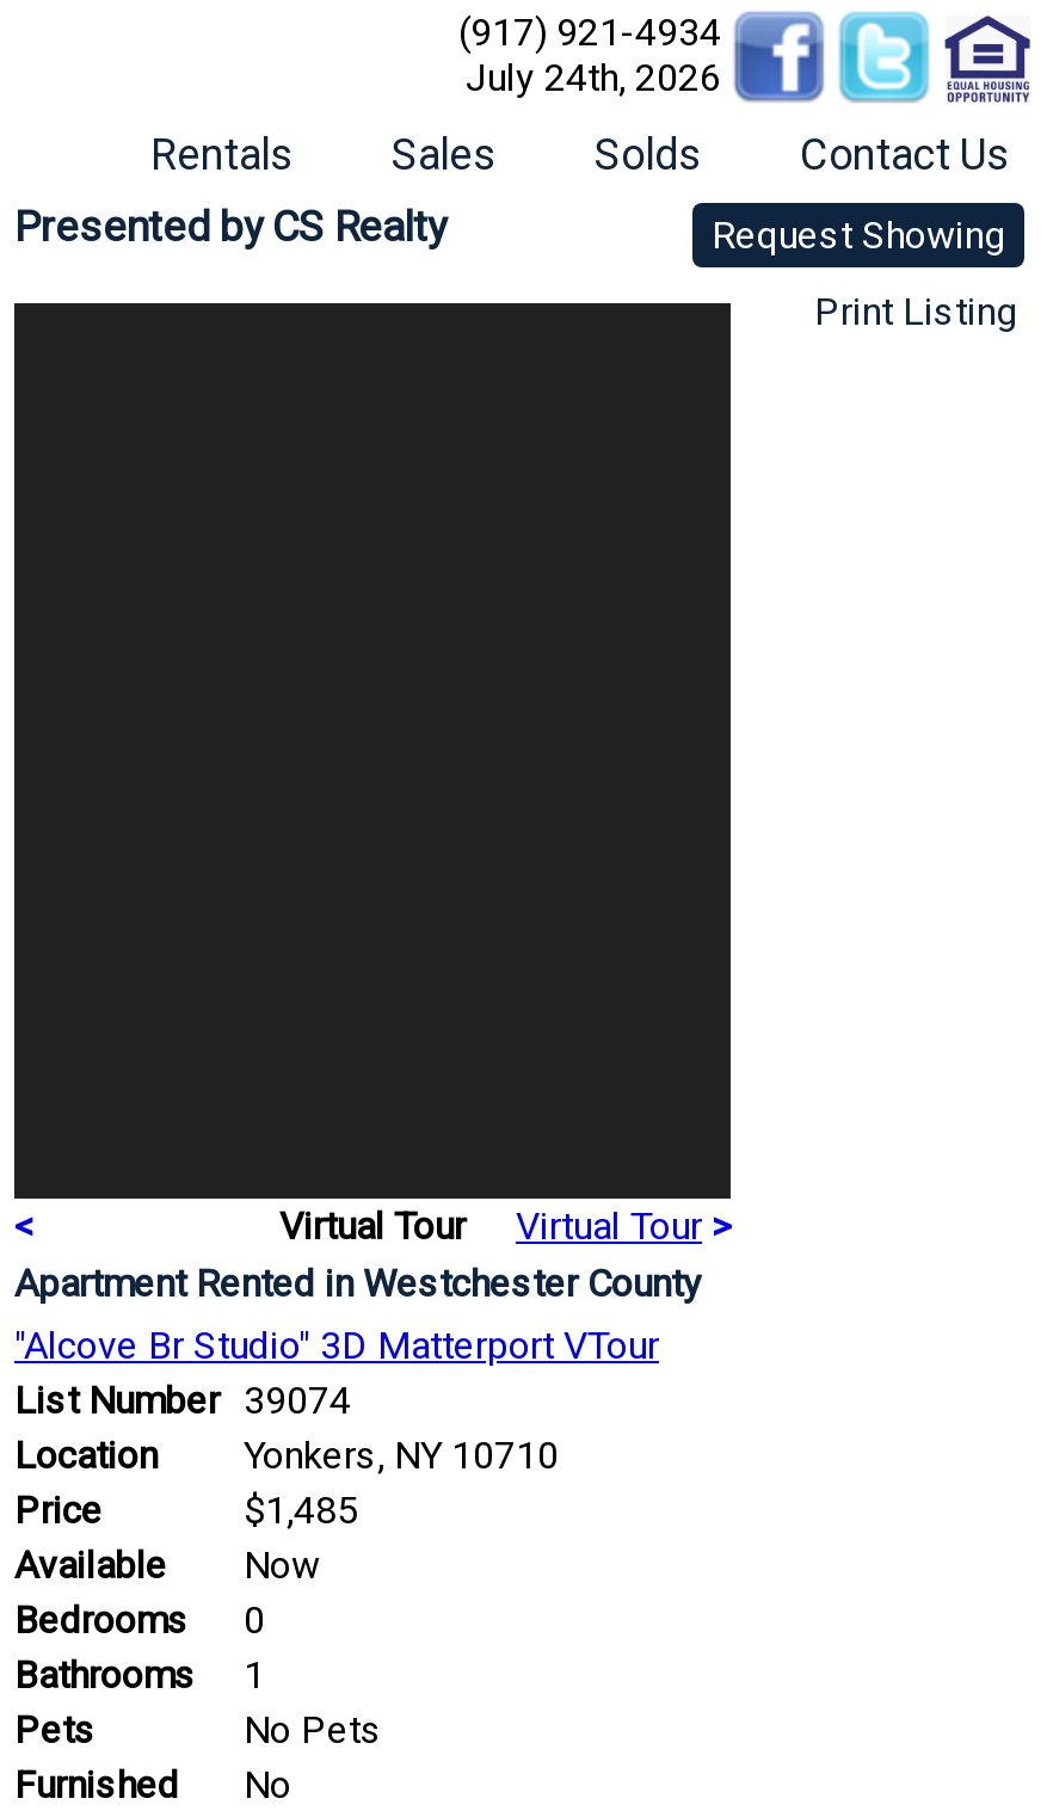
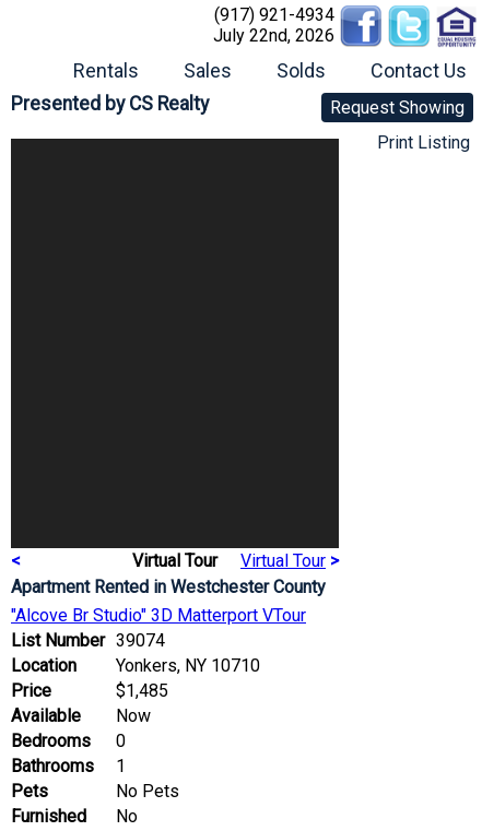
- July 24th, 2026
+ July 22nd, 2026
